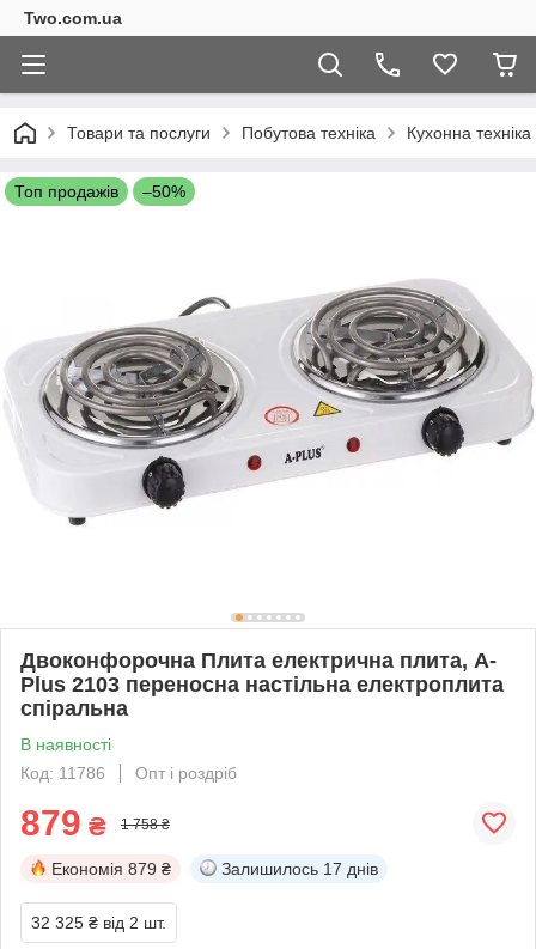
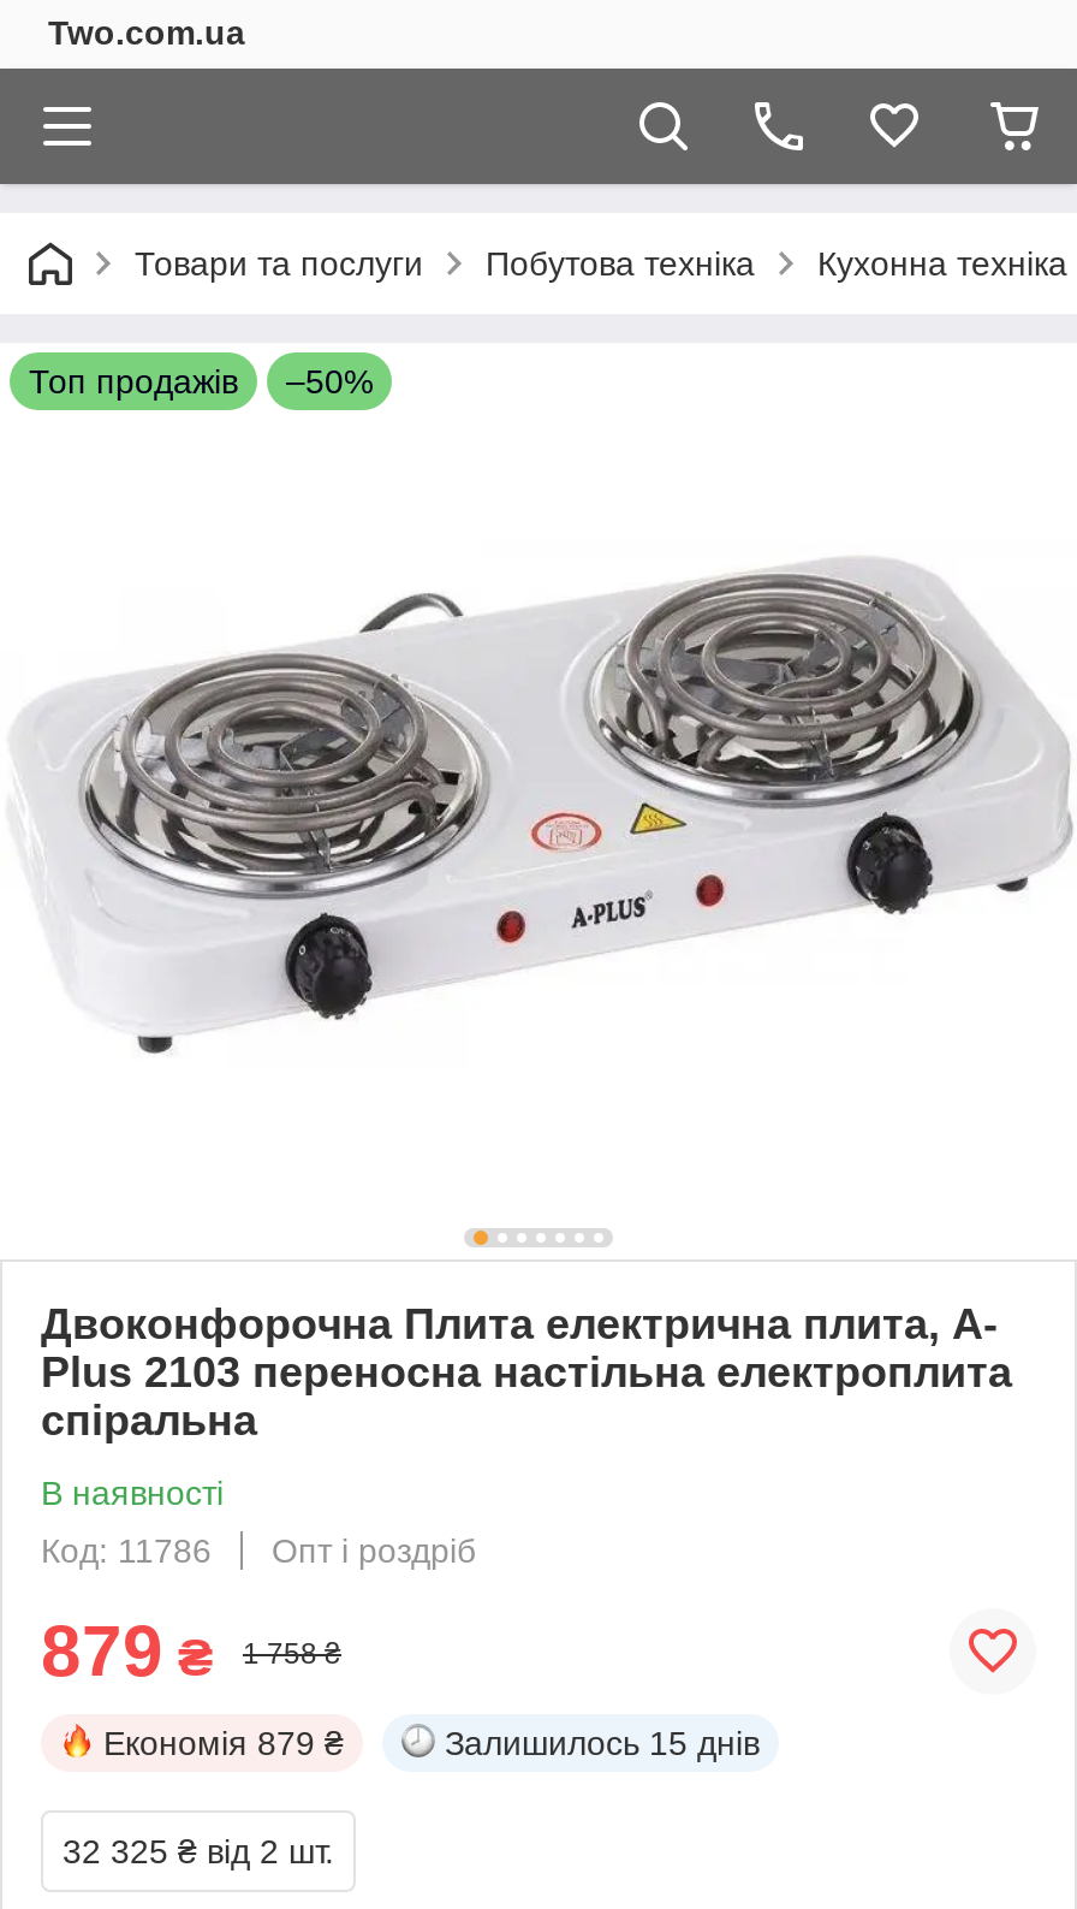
- Залишилось 17 днів
+ Залишилось 15 днів
